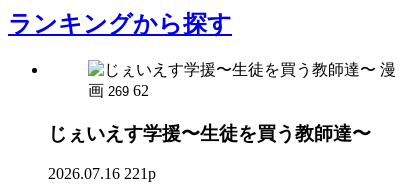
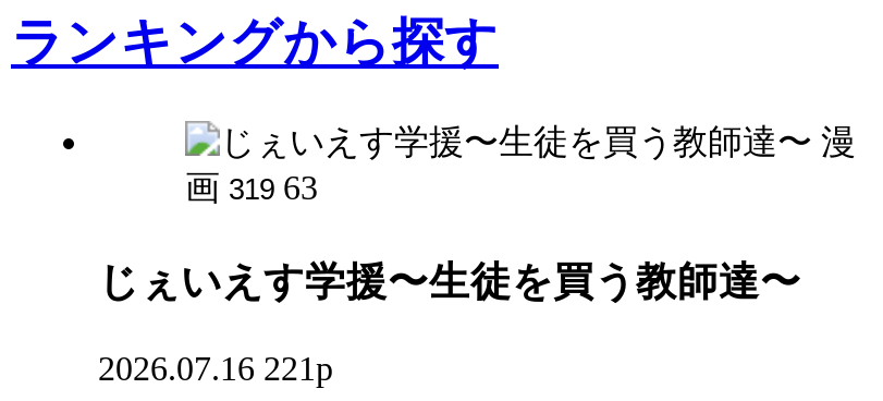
- 画 269 62
+ 画 319 63
